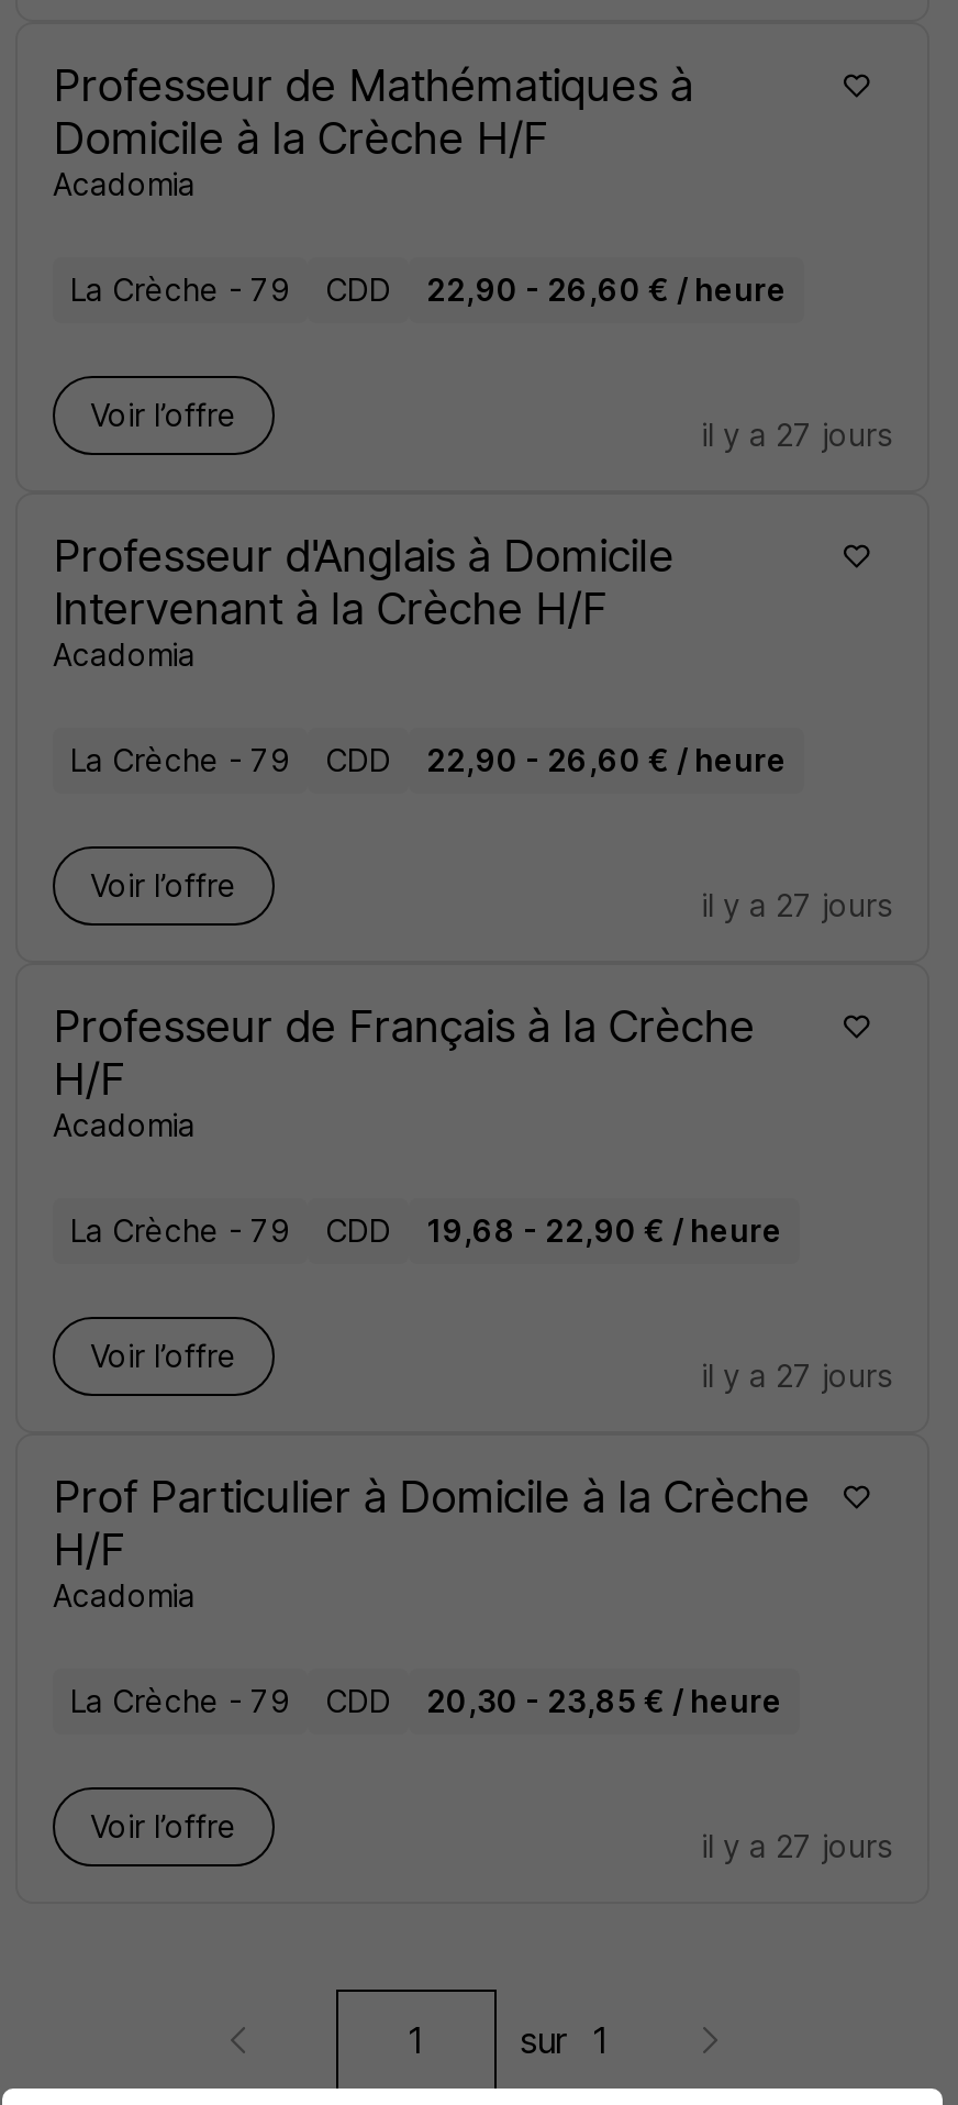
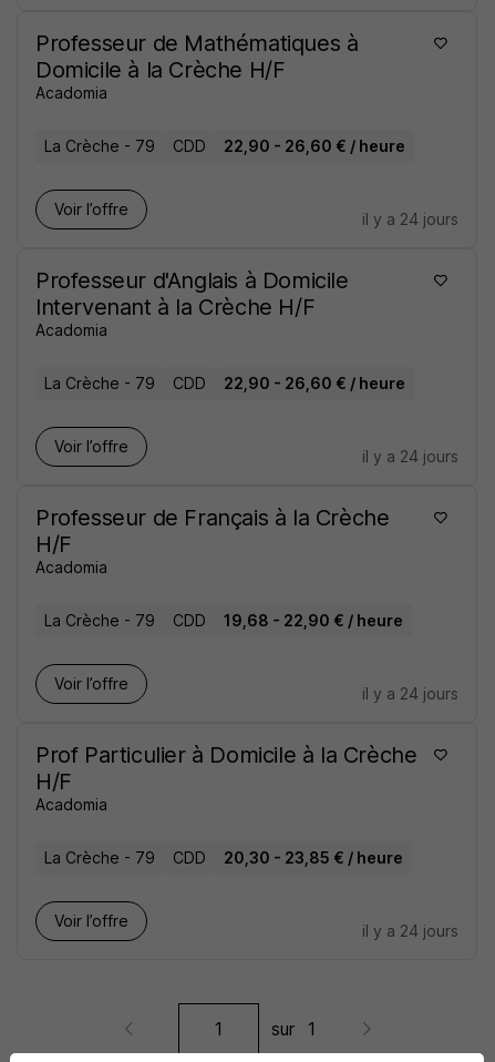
- il y a 27 jours
+ il y a 24 jours

- il y a 27 jours
+ il y a 24 jours

- il y a 27 jours
+ il y a 24 jours

- il y a 27 jours
+ il y a 24 jours
